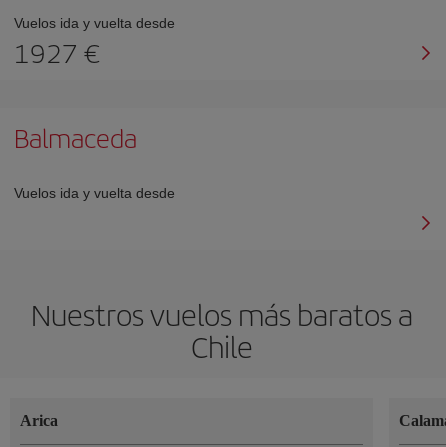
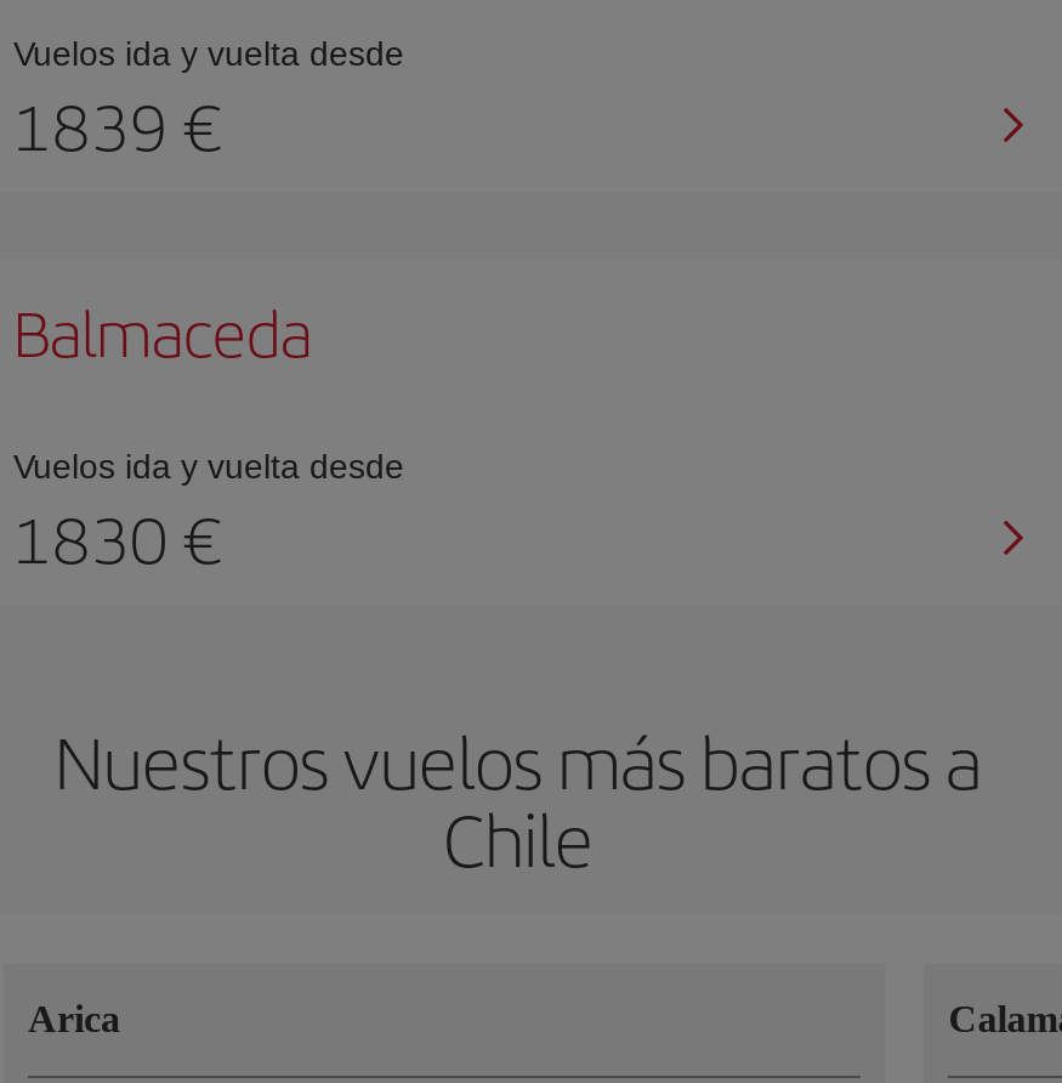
- 1927 €
+ 1839 €

+ 1830 €
